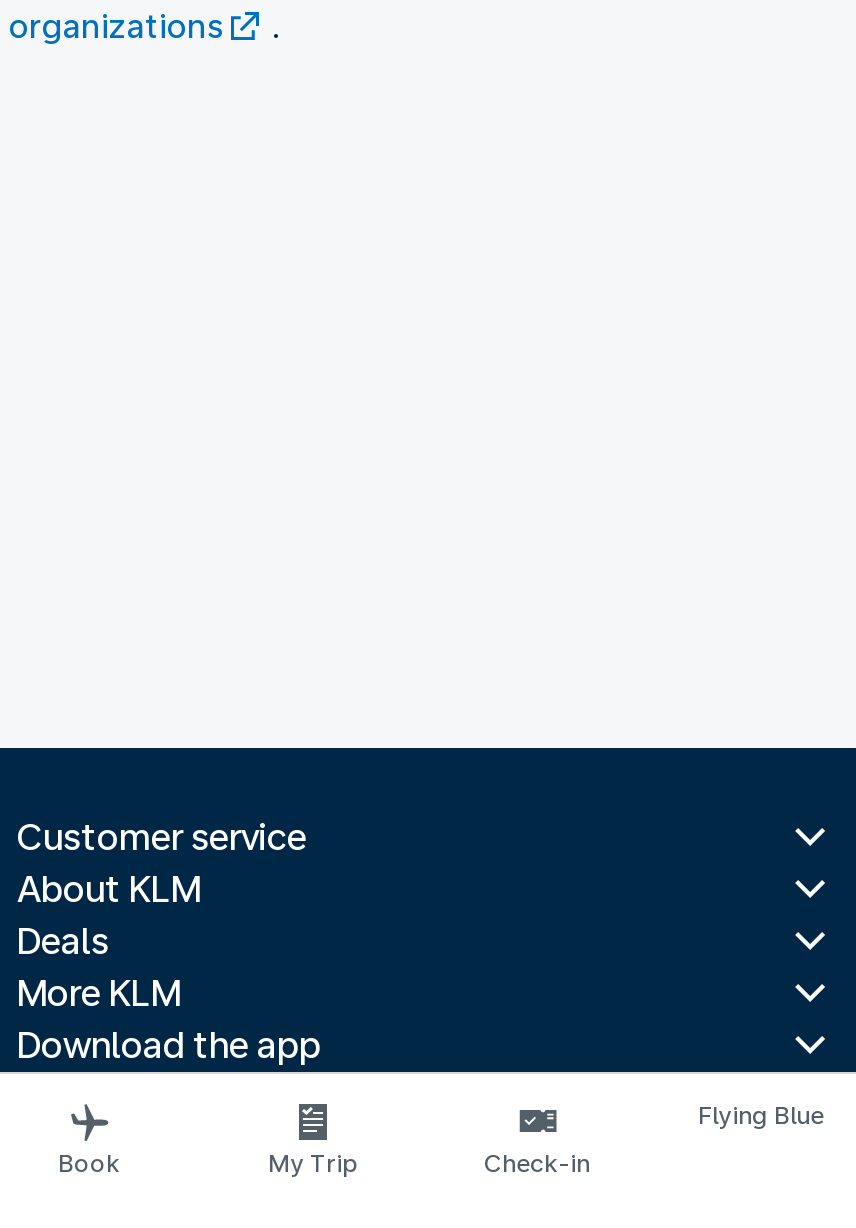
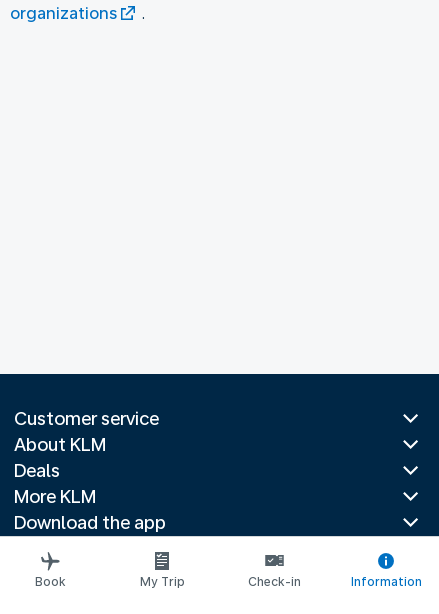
- Flying Blue
+ Information
